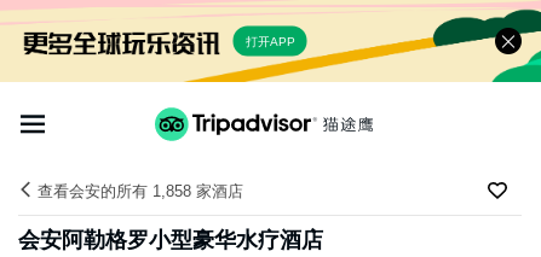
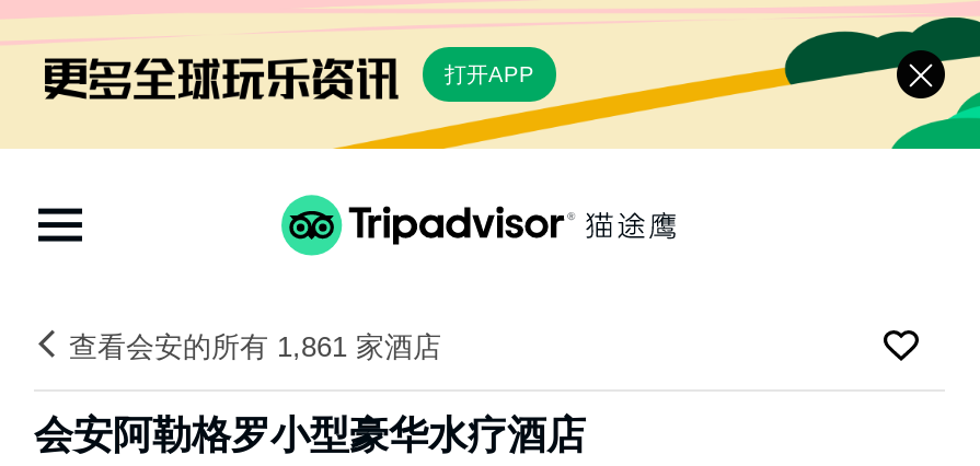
- 查看会安的所有 1,858 家酒店
+ 查看会安的所有 1,861 家酒店
